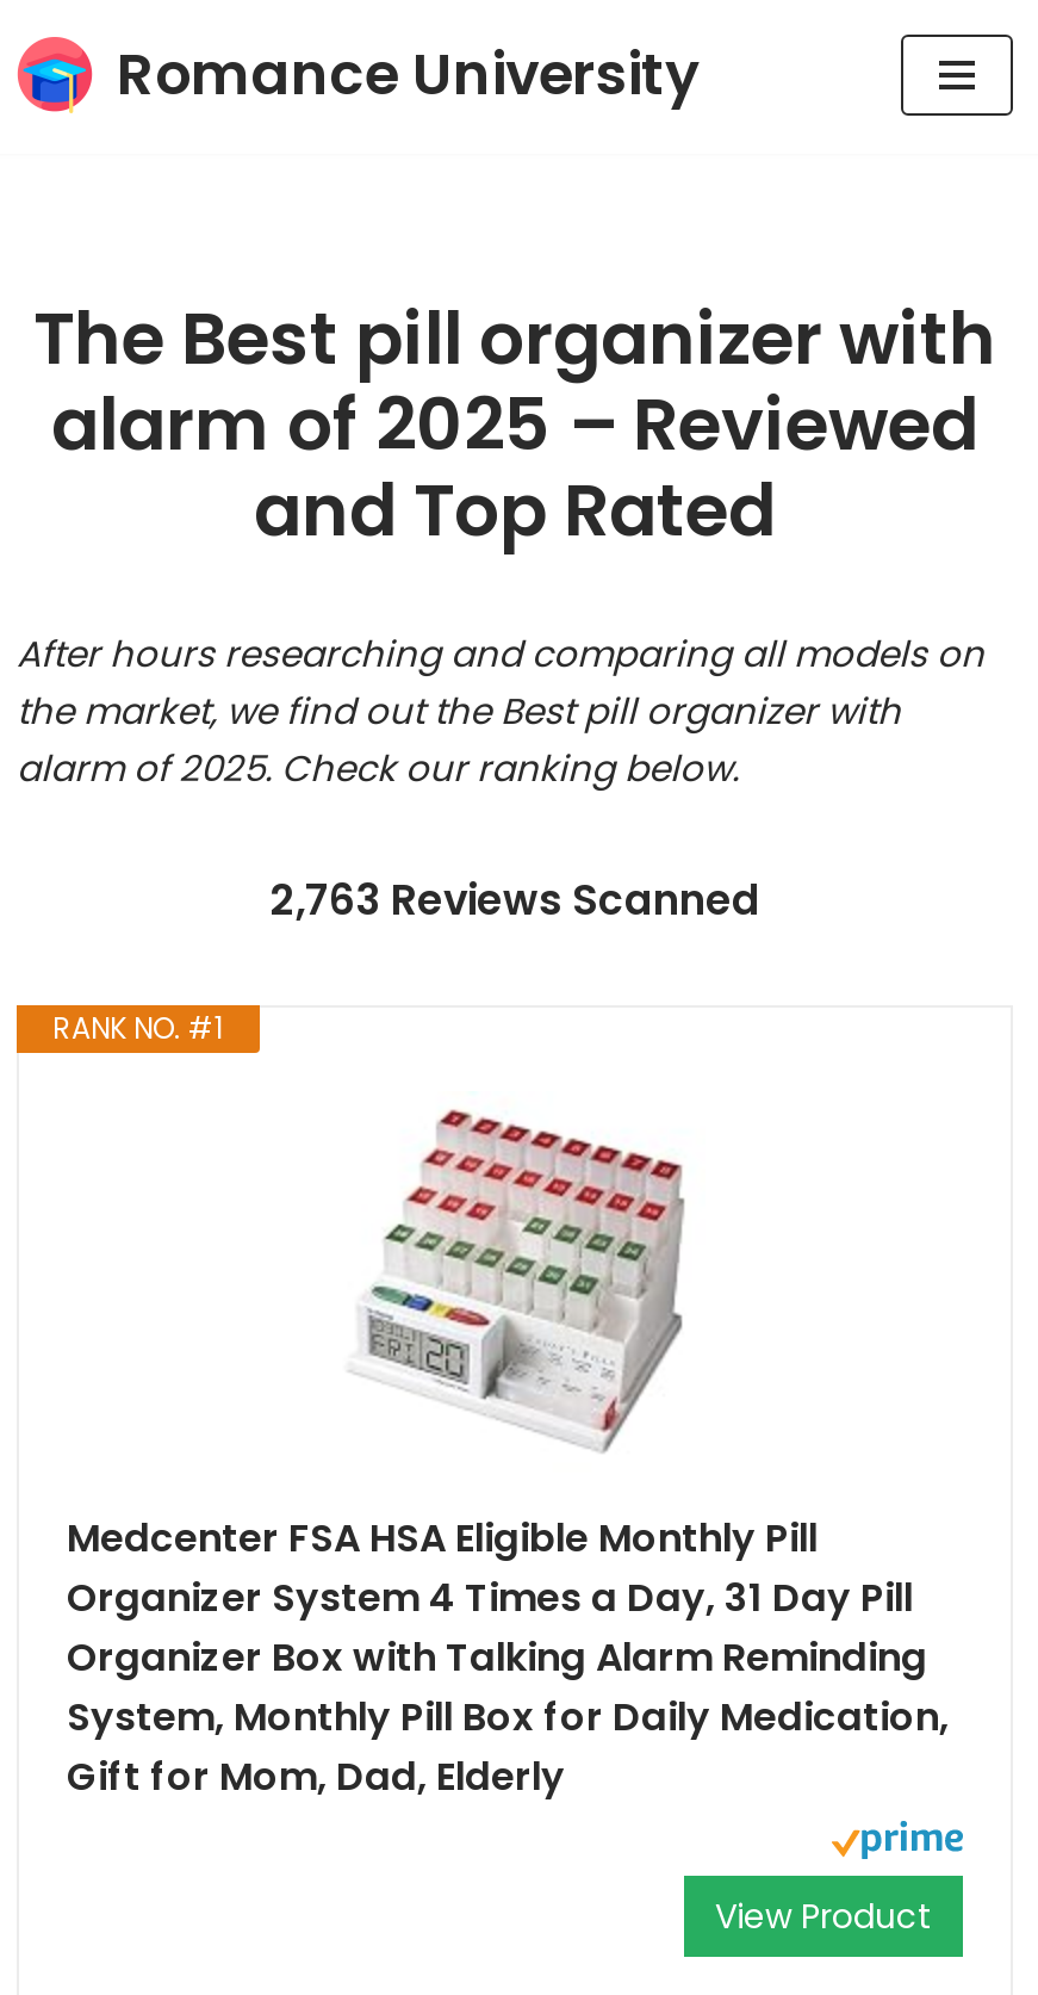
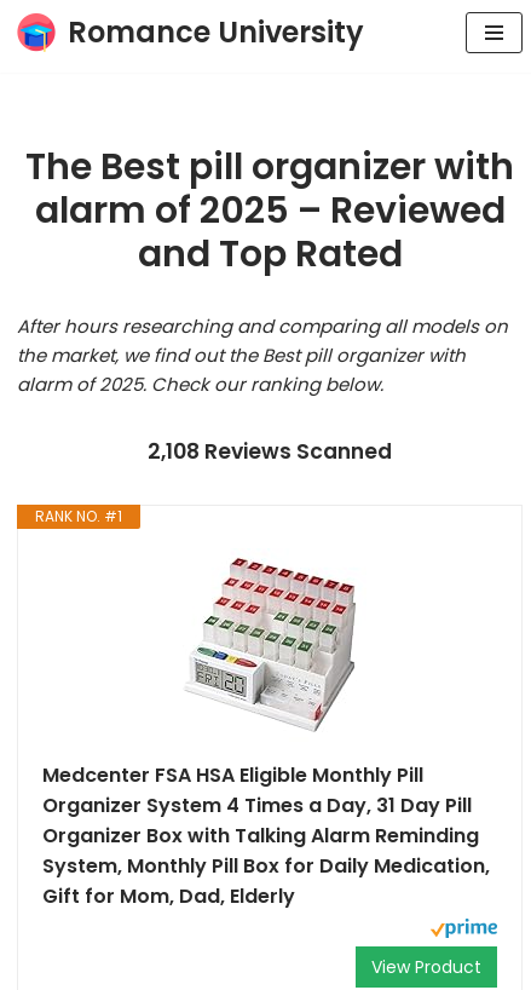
- 2,763 Reviews Scanned
+ 2,108 Reviews Scanned
